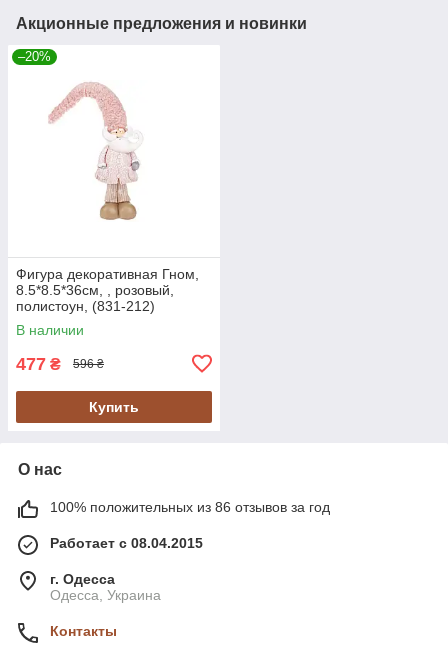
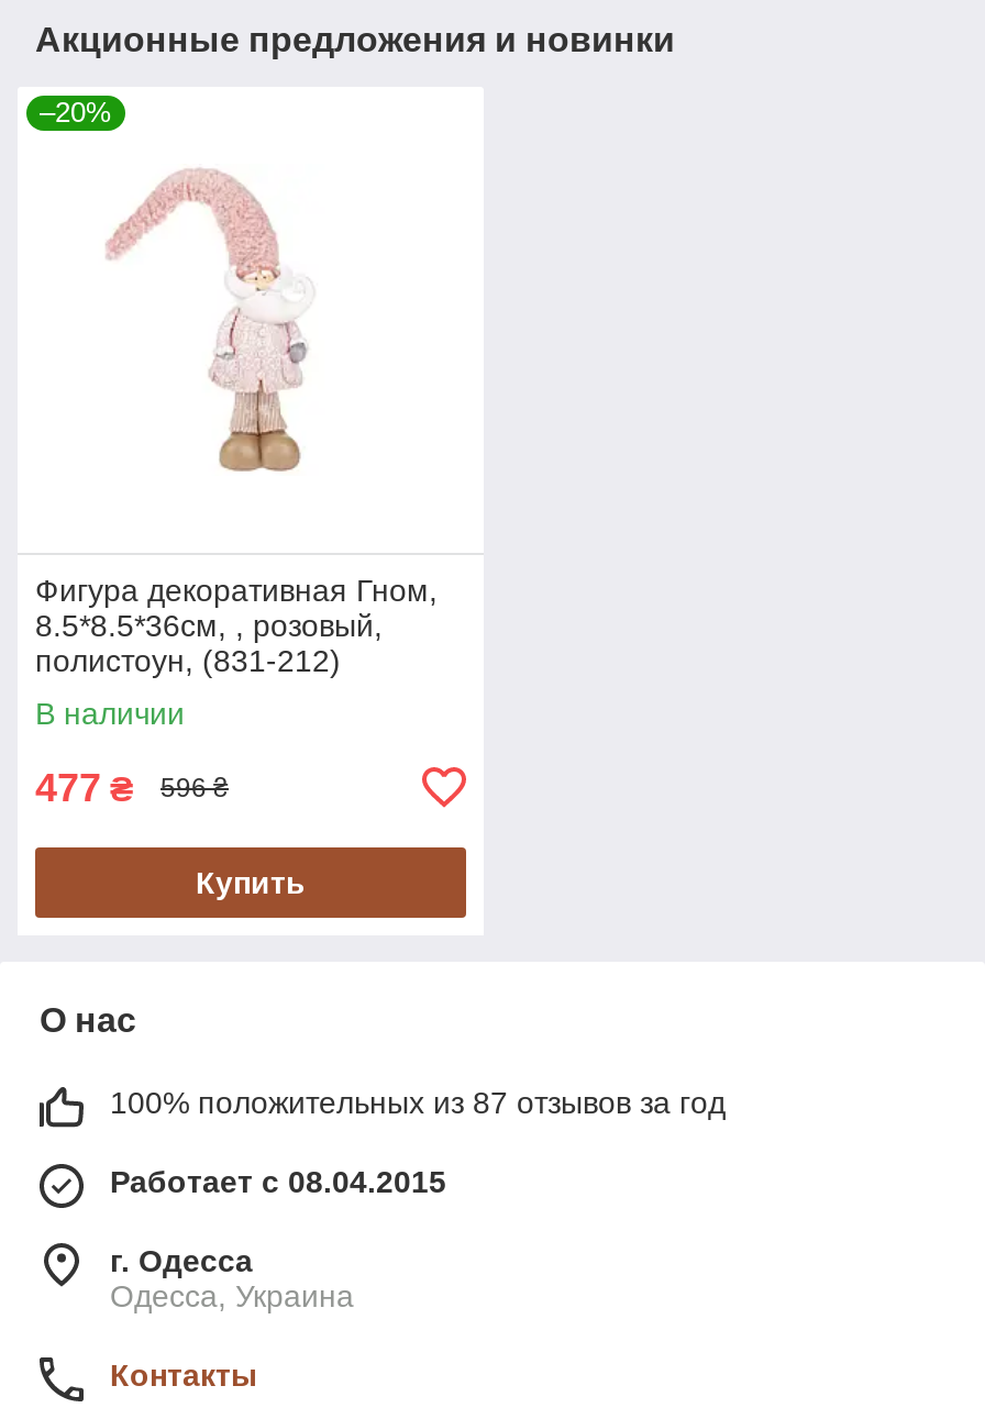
- 100% положительных из 86 отзывов за год
+ 100% положительных из 87 отзывов за год
